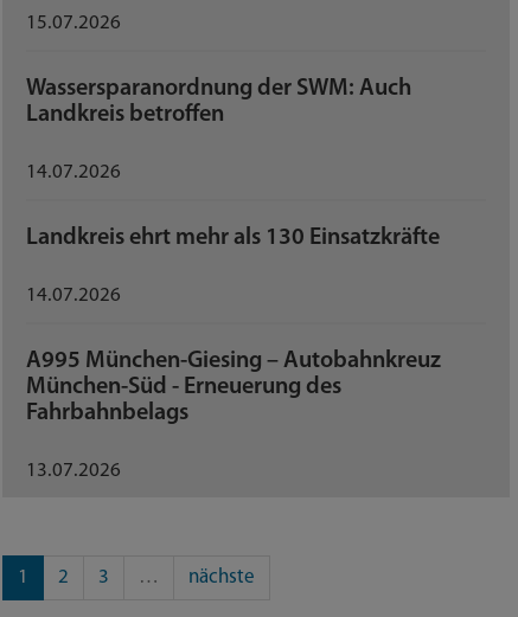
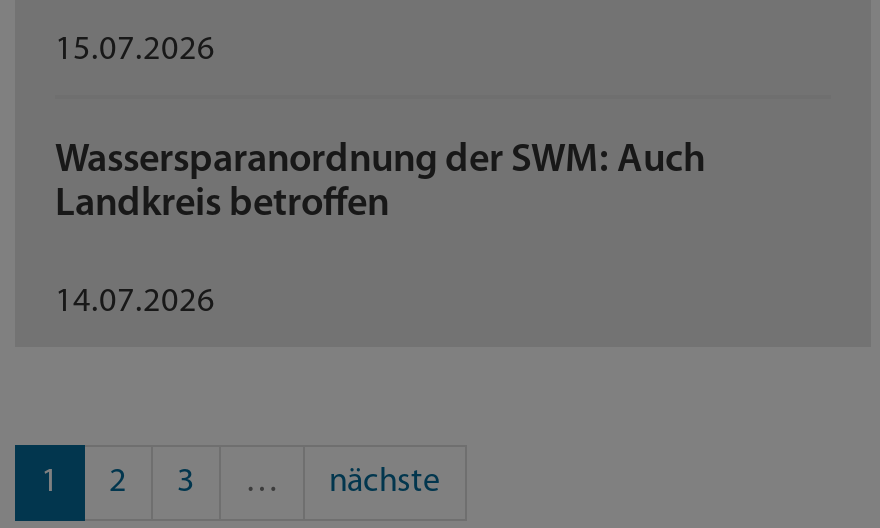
- Landkreis ehrt mehr als 130 Einsatzkräfte
- 14.07.2026
- A995 München-Giesing – Autobahnkreuz
- München-Süd - Erneuerung des
- Fahrbahnbelags
- 13.07.2026
